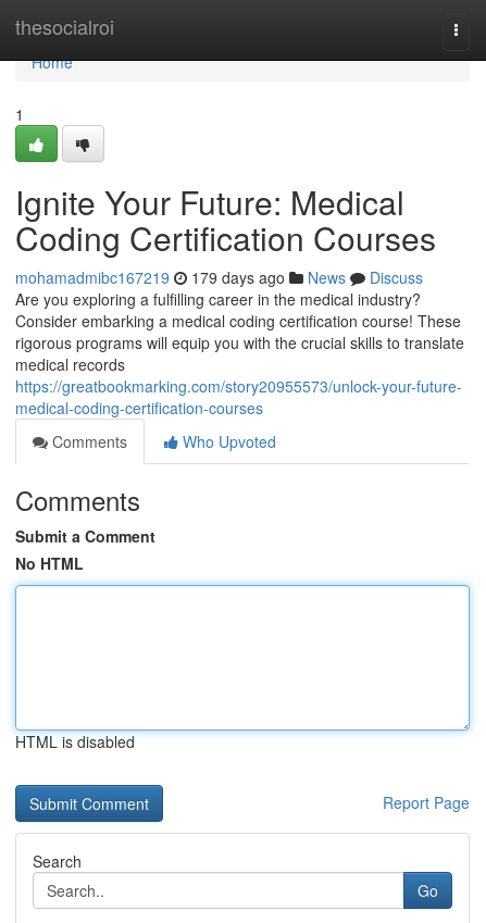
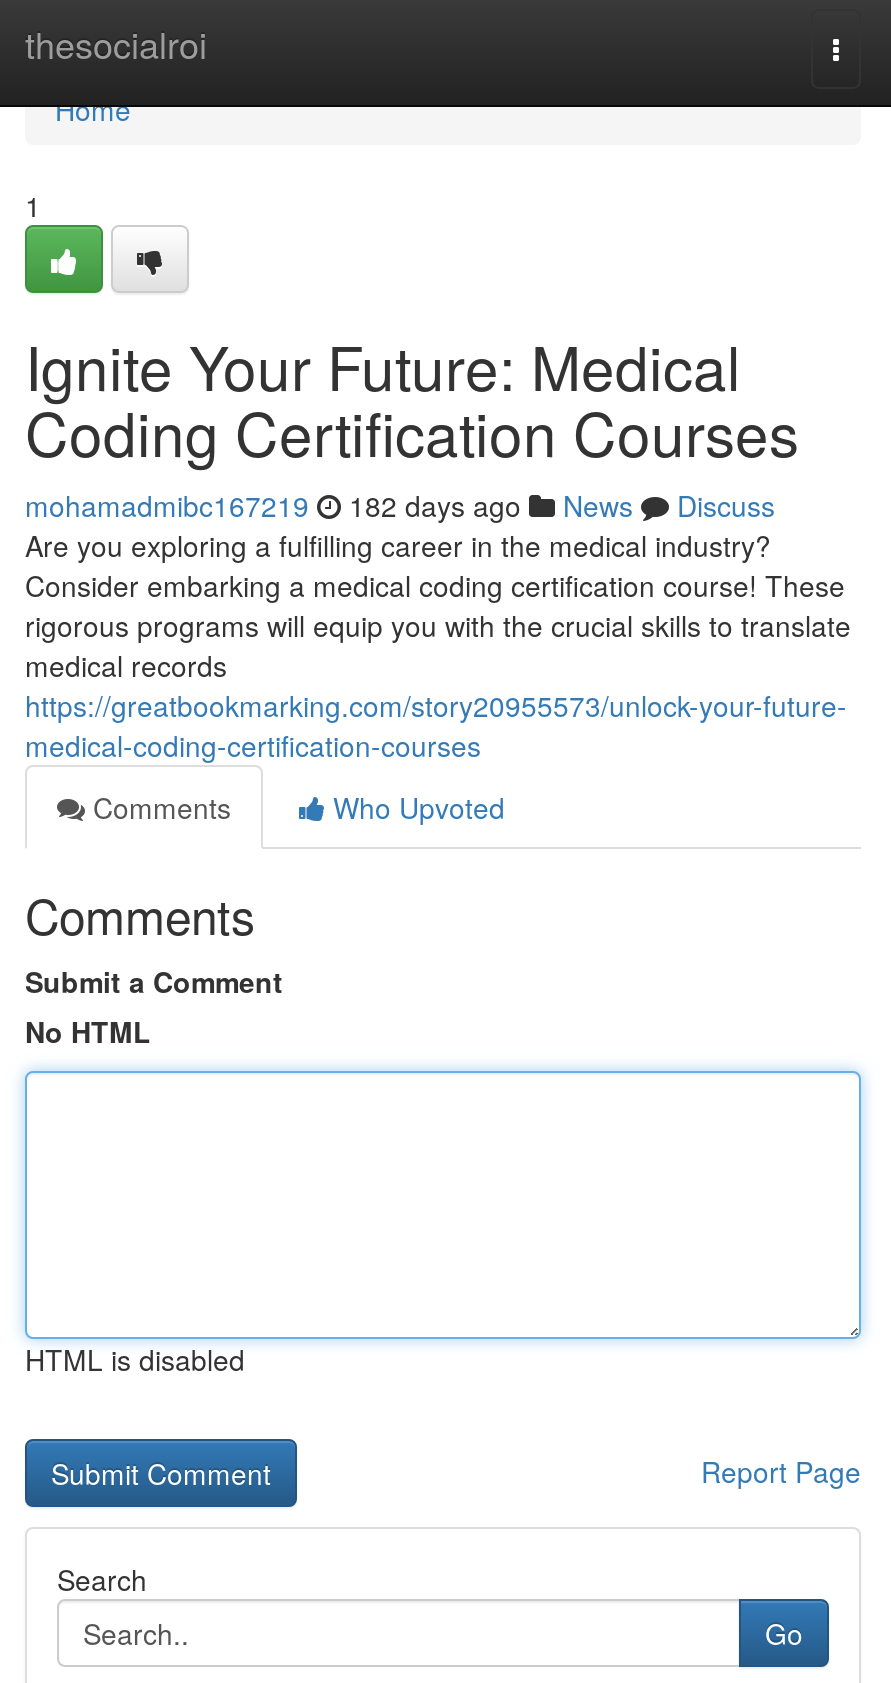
- mohamadmibc167219 179 days ago News Discuss
+ mohamadmibc167219 182 days ago News Discuss
